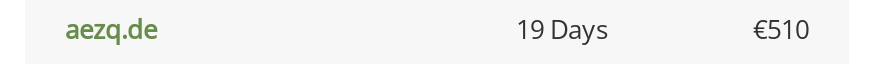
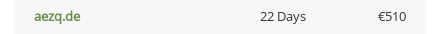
- 19 Days
+ 22 Days
